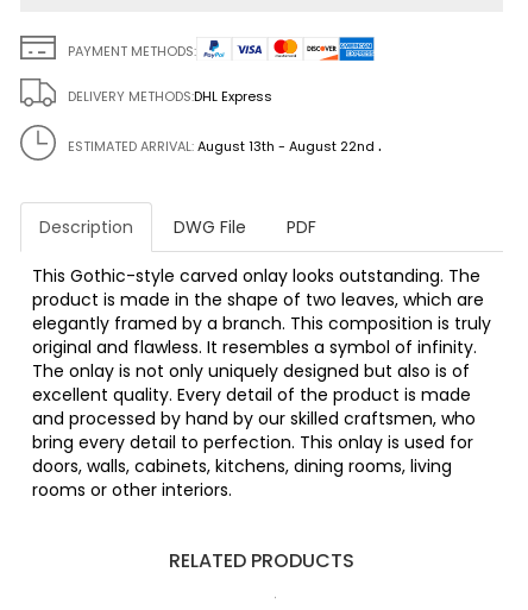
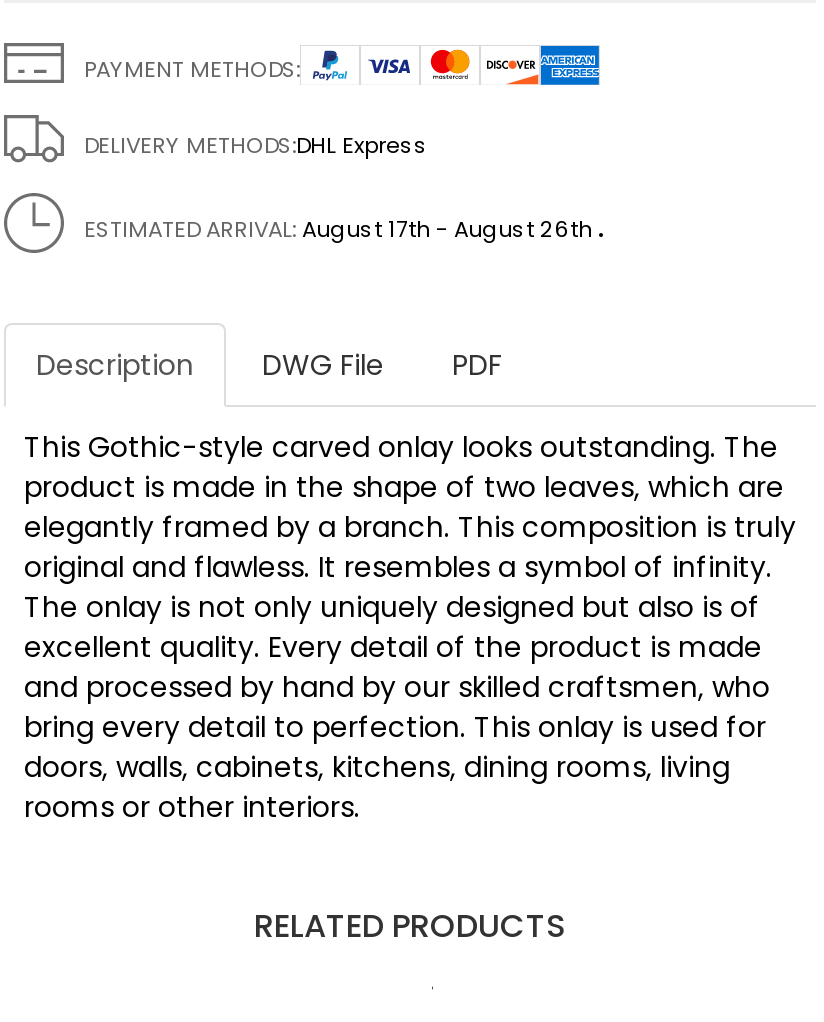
- ESTIMATED ARRIVAL:August 13th - August 22nd.
+ ESTIMATED ARRIVAL:August 17th - August 26th.
